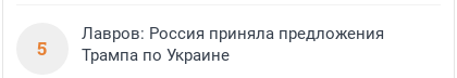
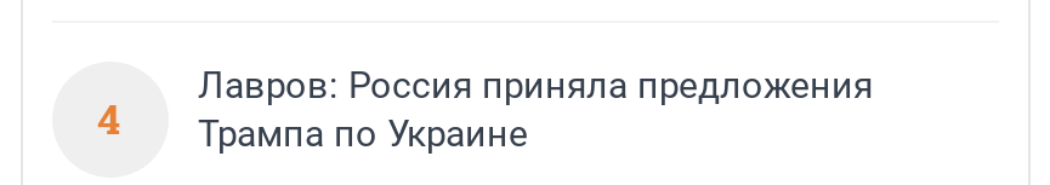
- 5 Трампа по Украине
+ 4 Трампа по Украине
